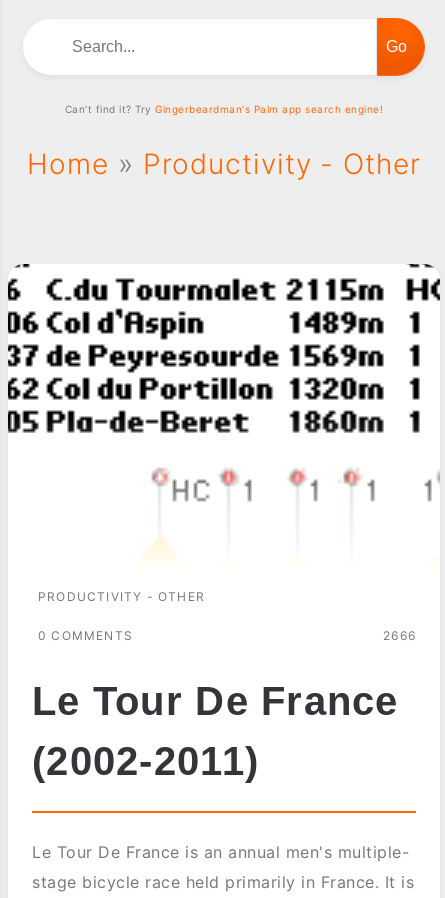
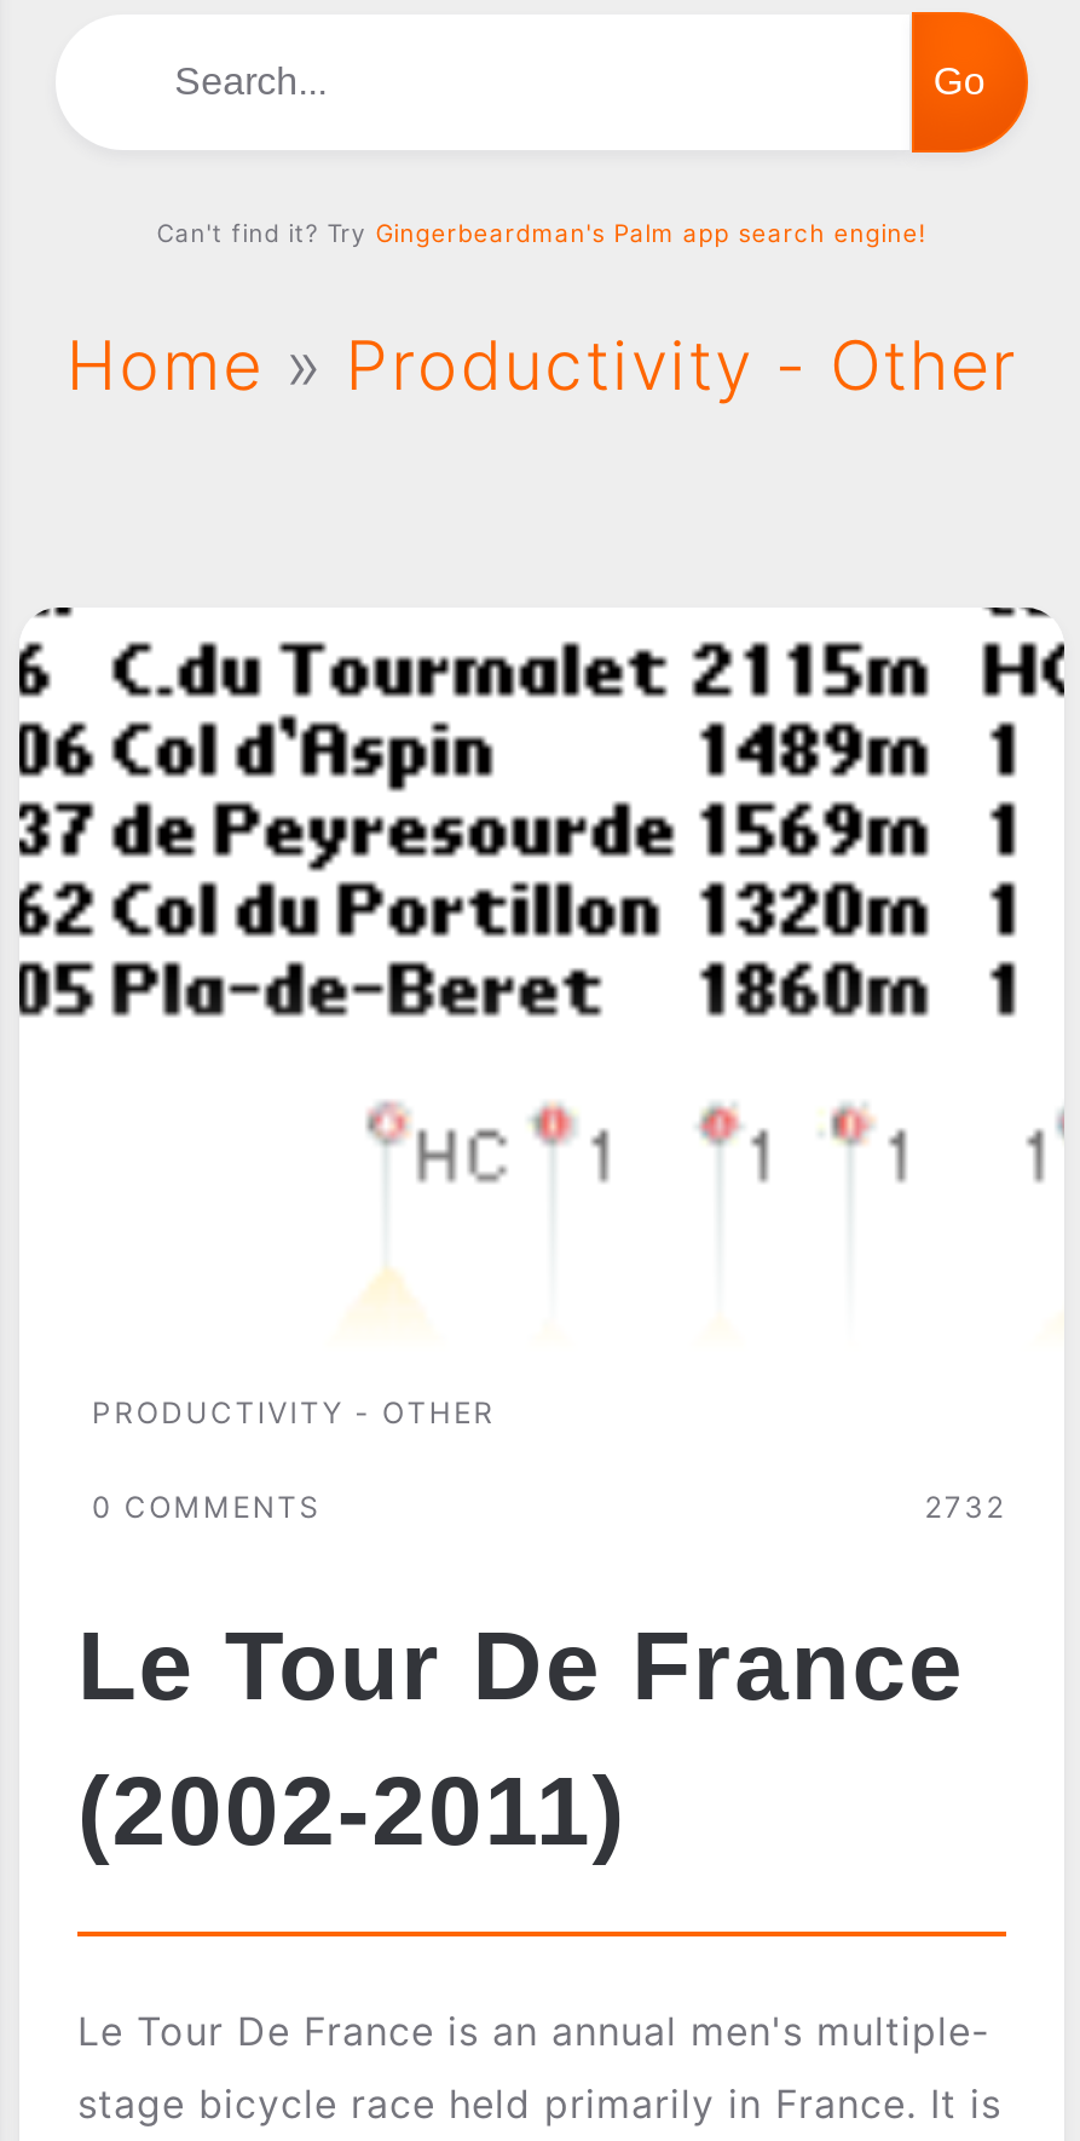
- 2666
+ 2732
